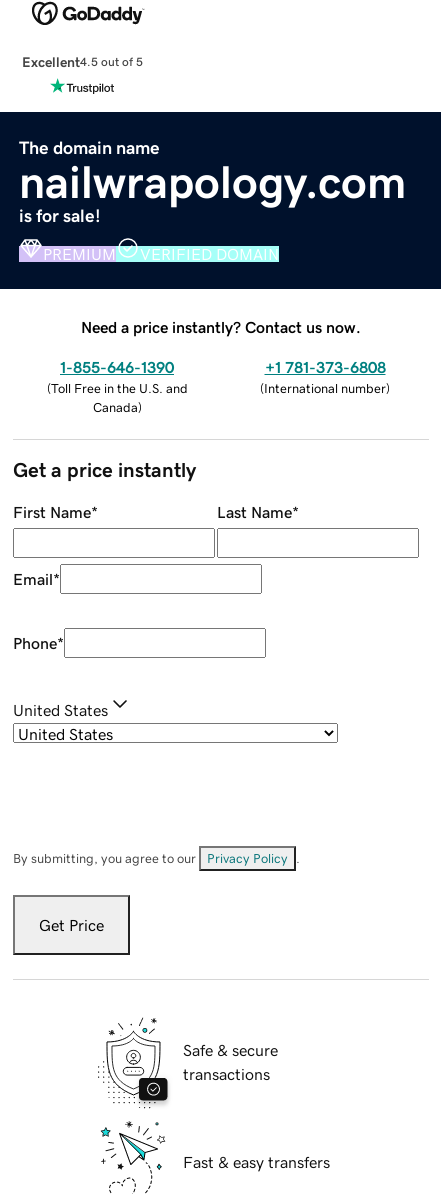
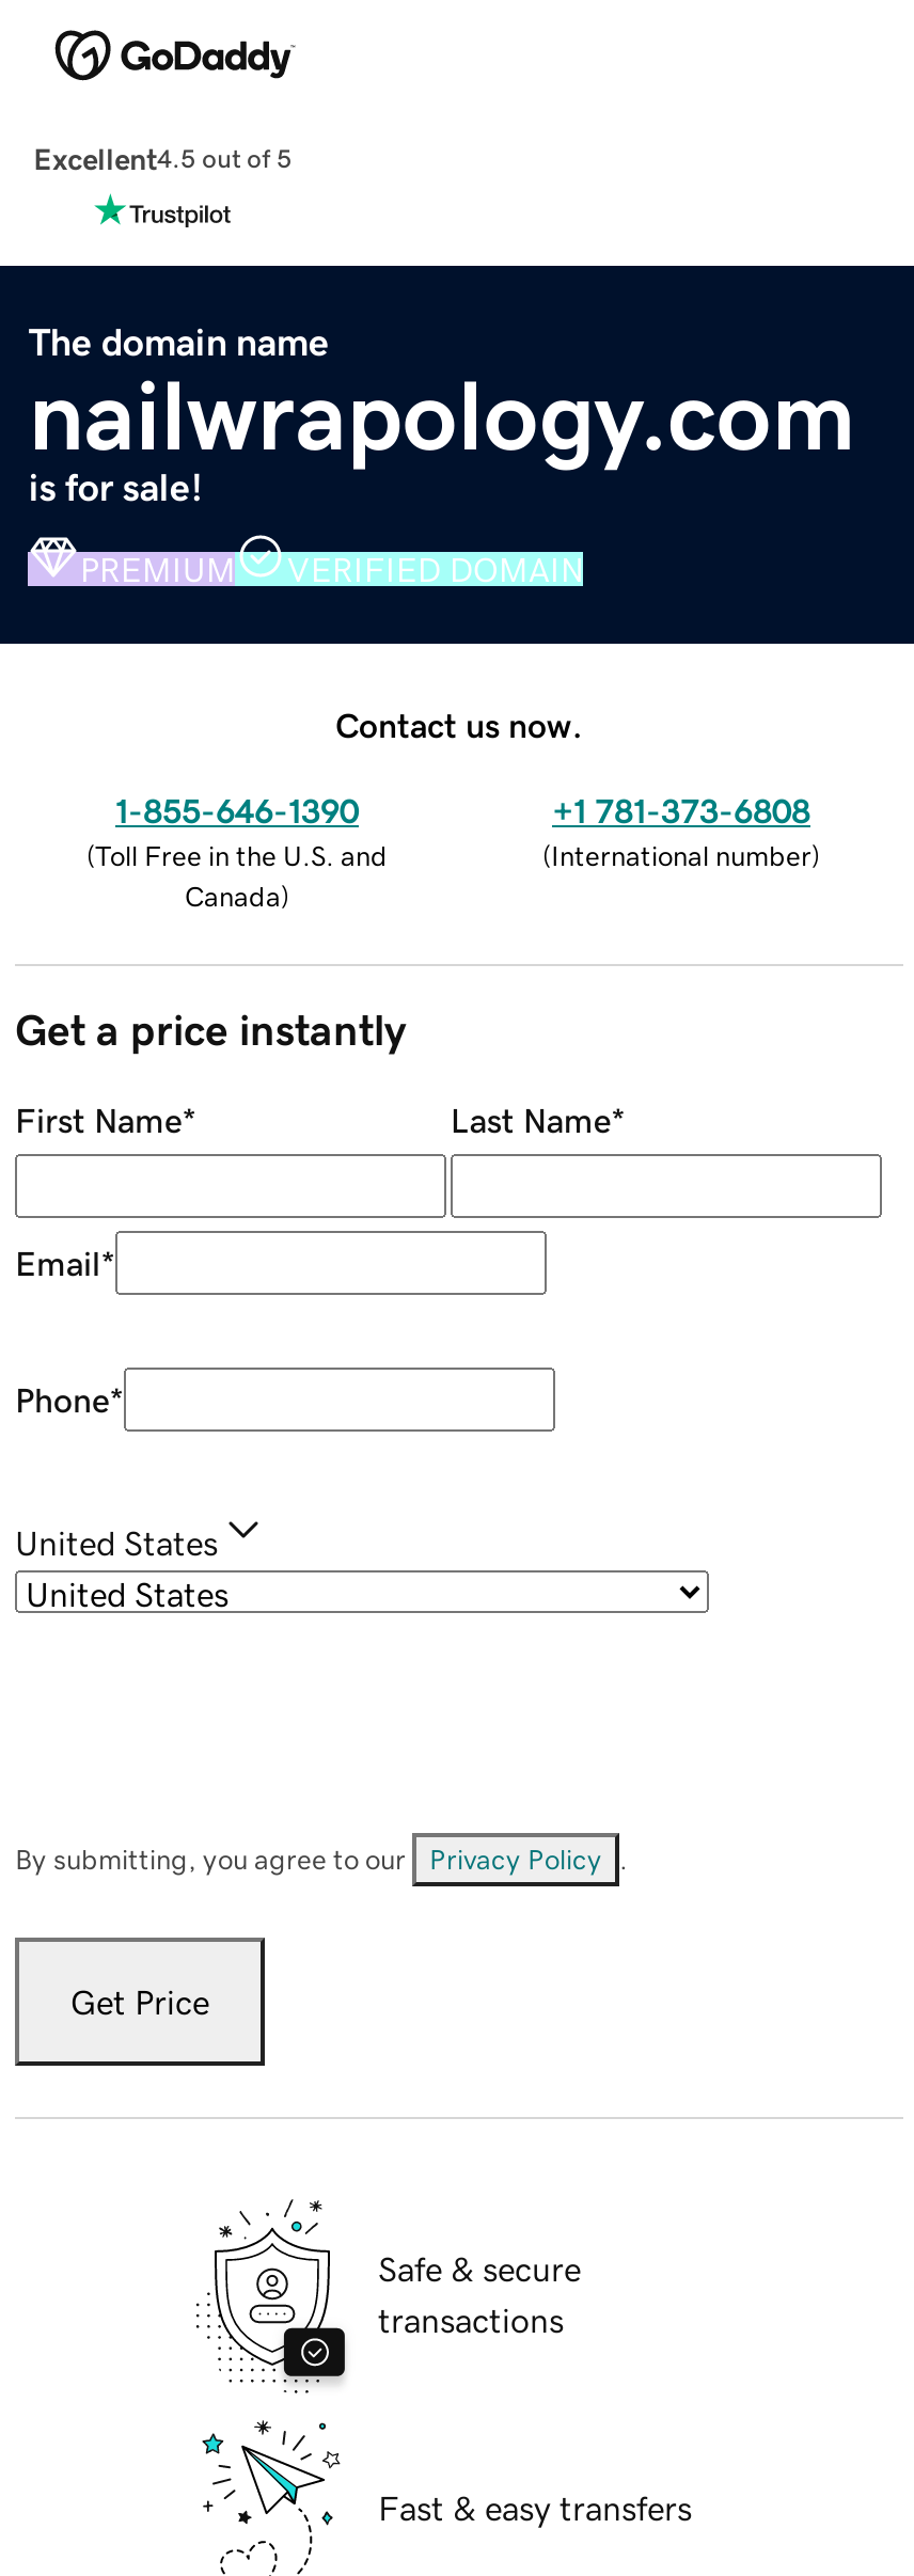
- Need a price instantly? Contact us now.
+ Contact us now.
